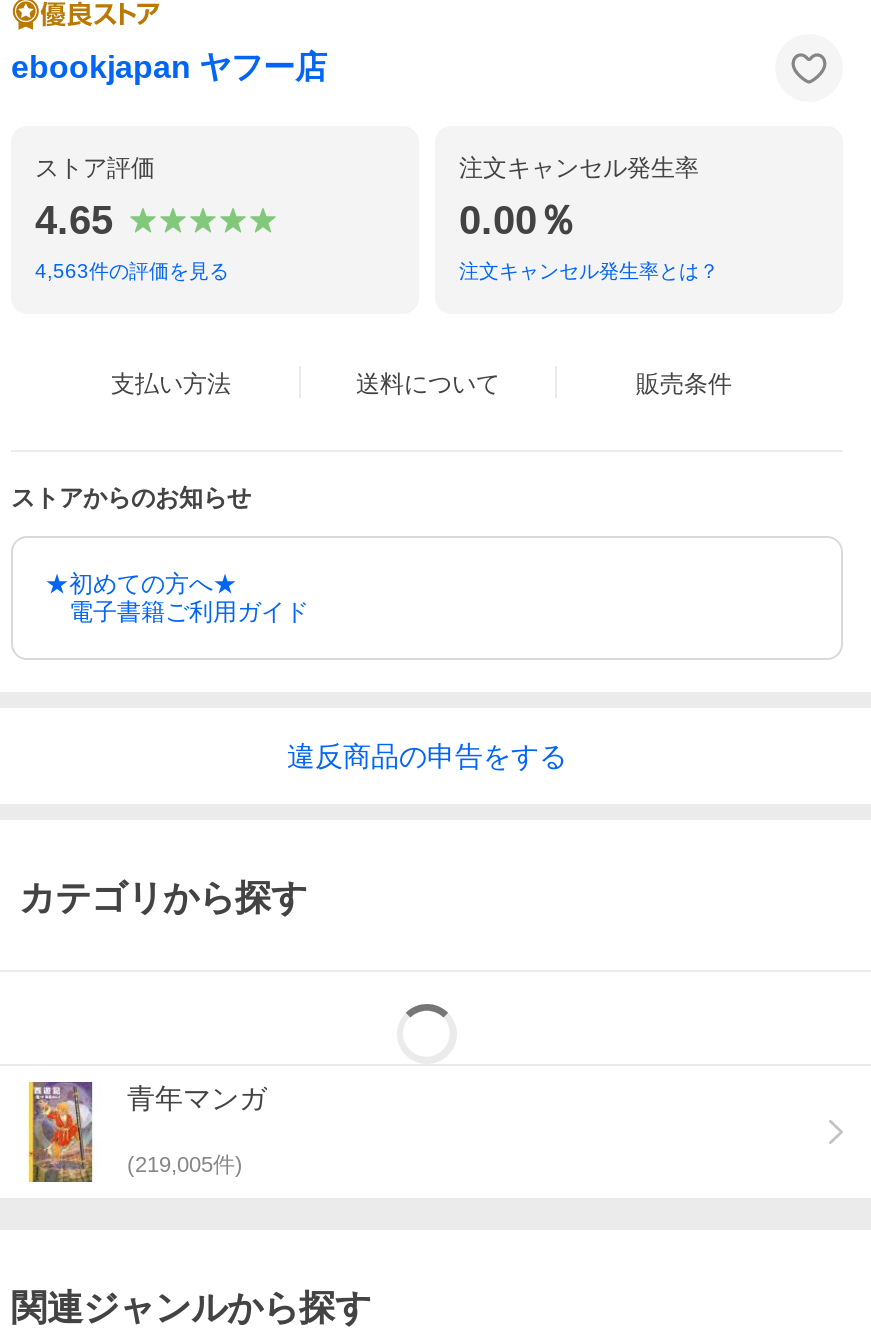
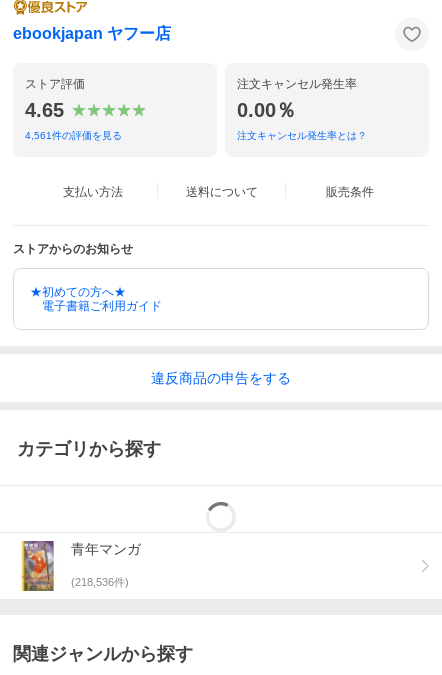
- 4,563件の評価を見る
+ 4,561件の評価を見る

- (219,005件)
+ (218,536件)
